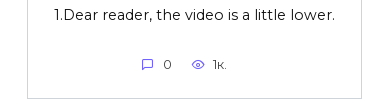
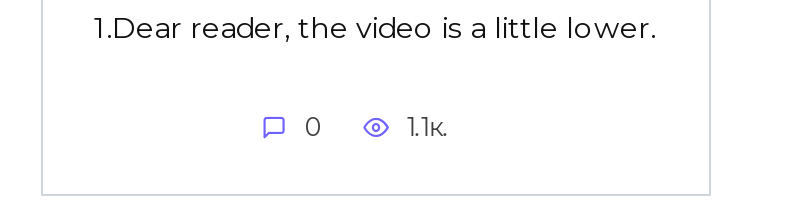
- 1к.
+ 1.1к.
